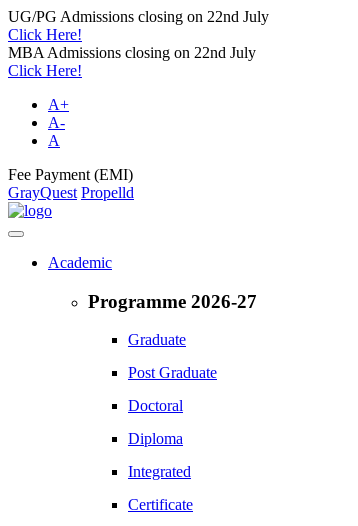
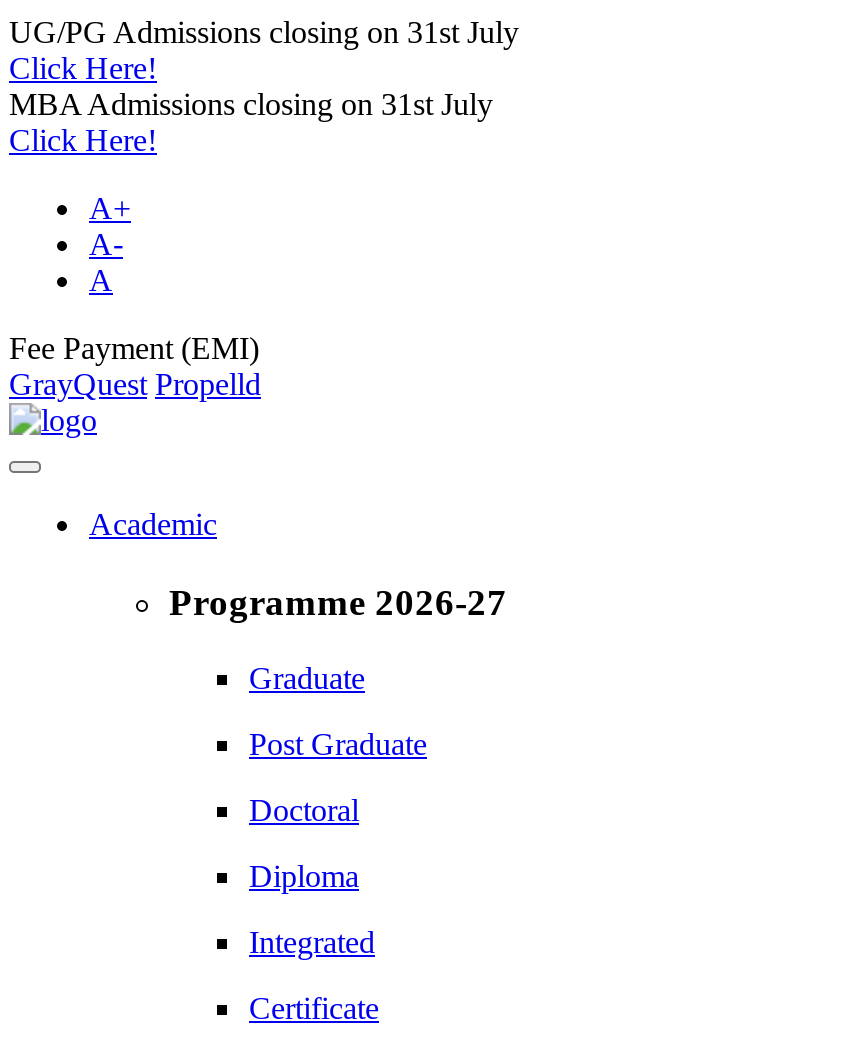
- UG/PG Admissions closing on 22nd July
+ UG/PG Admissions closing on 31st July

- MBA Admissions closing on 22nd July
+ MBA Admissions closing on 31st July
